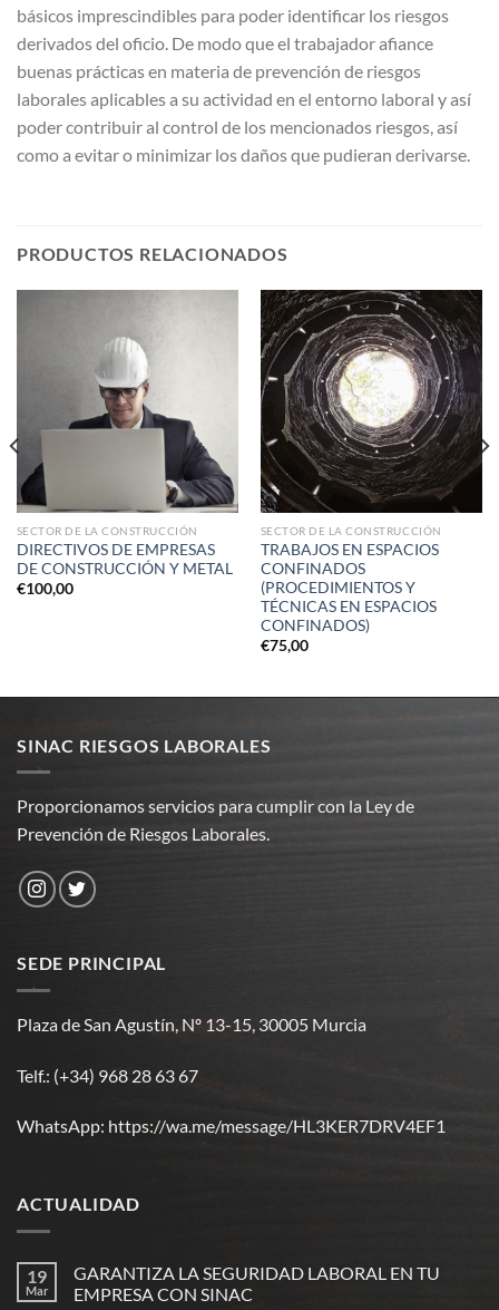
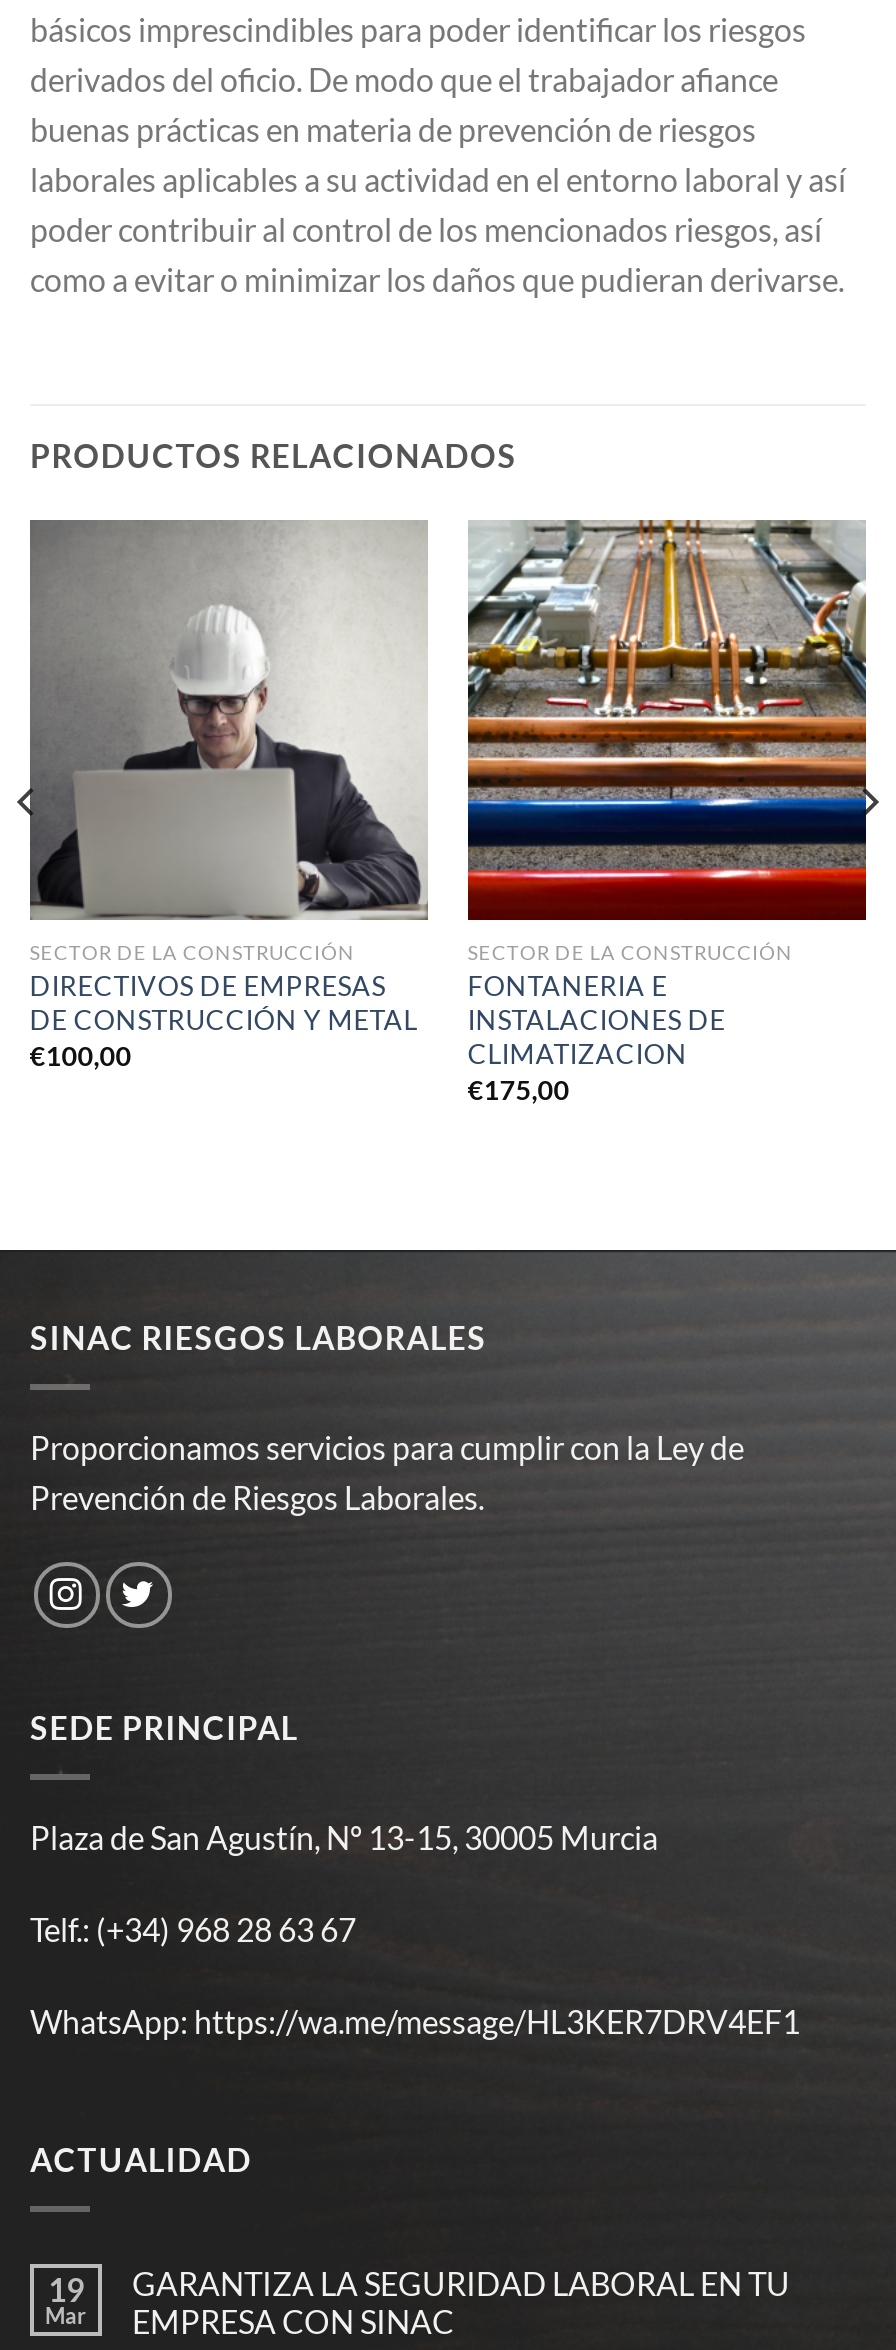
- [image]
- TRABAJOS EN ESPACIOS
- CONFINADOS
- (PROCEDIMIENTOS Y
- TÉCNICAS EN ESPACIOS
- CONFINADOS)
- €75,00
+ [image]
+ FONTANERIA E
+ INSTALACIONES DE
+ CLIMATIZACION
+ €175,00
